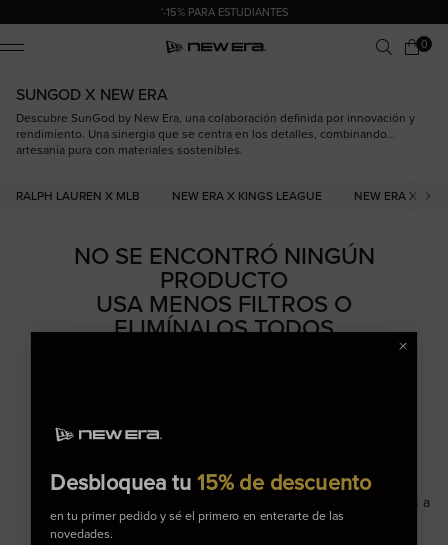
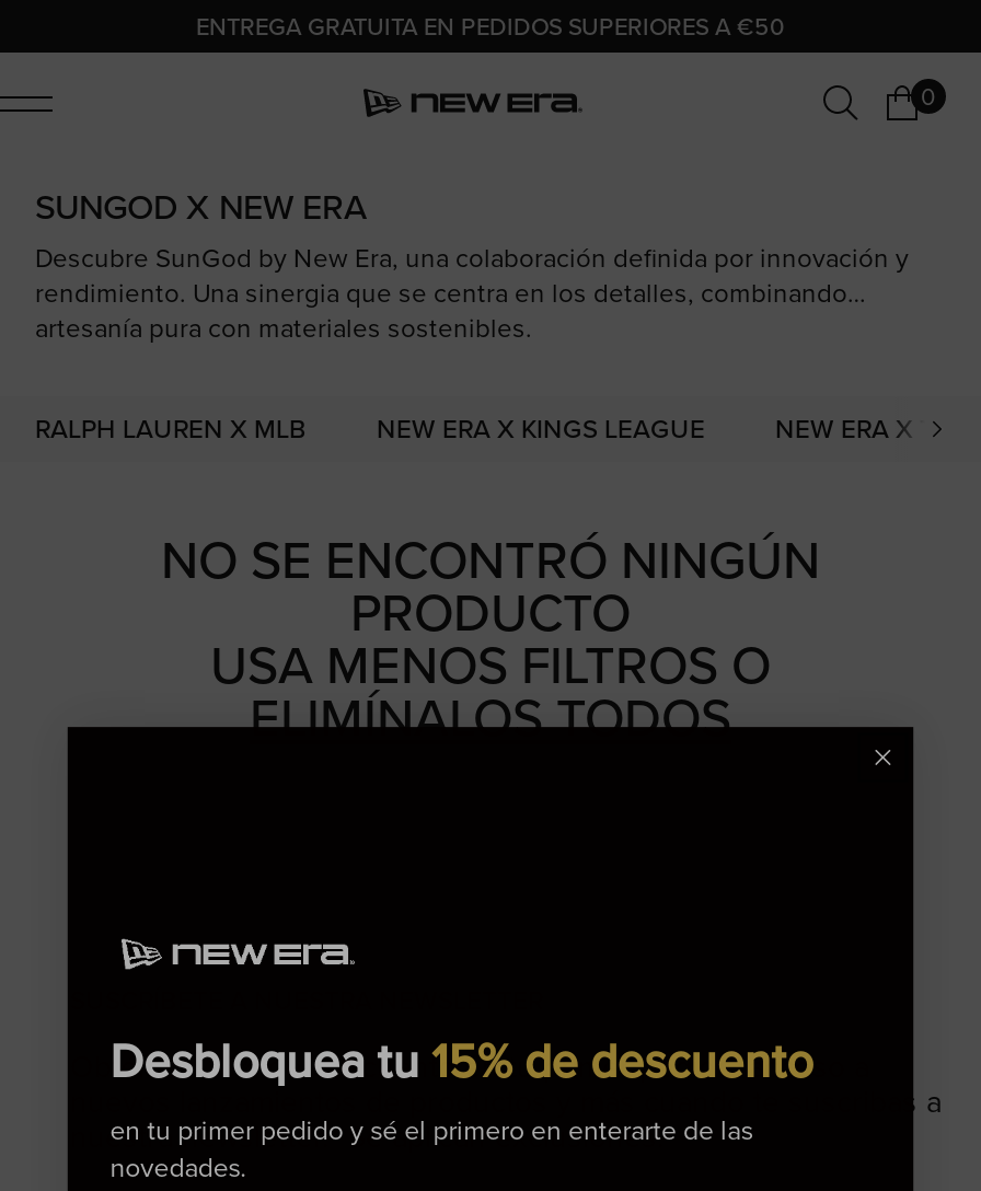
- '-15% PARA ESTUDIANTES
+ ENTREGA GRATUITA EN PEDIDOS SUPERIORES A €50
